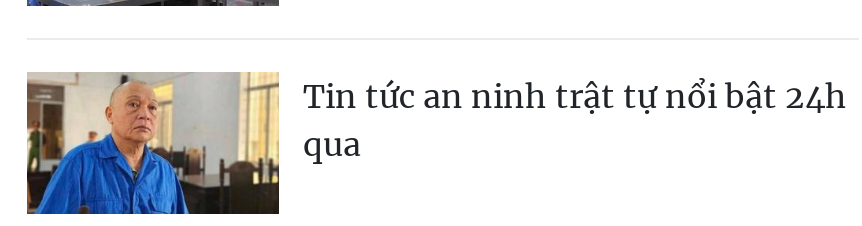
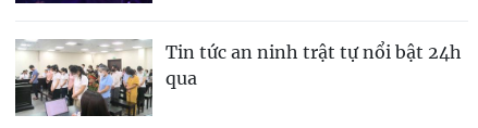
- [image]
+ [image]
